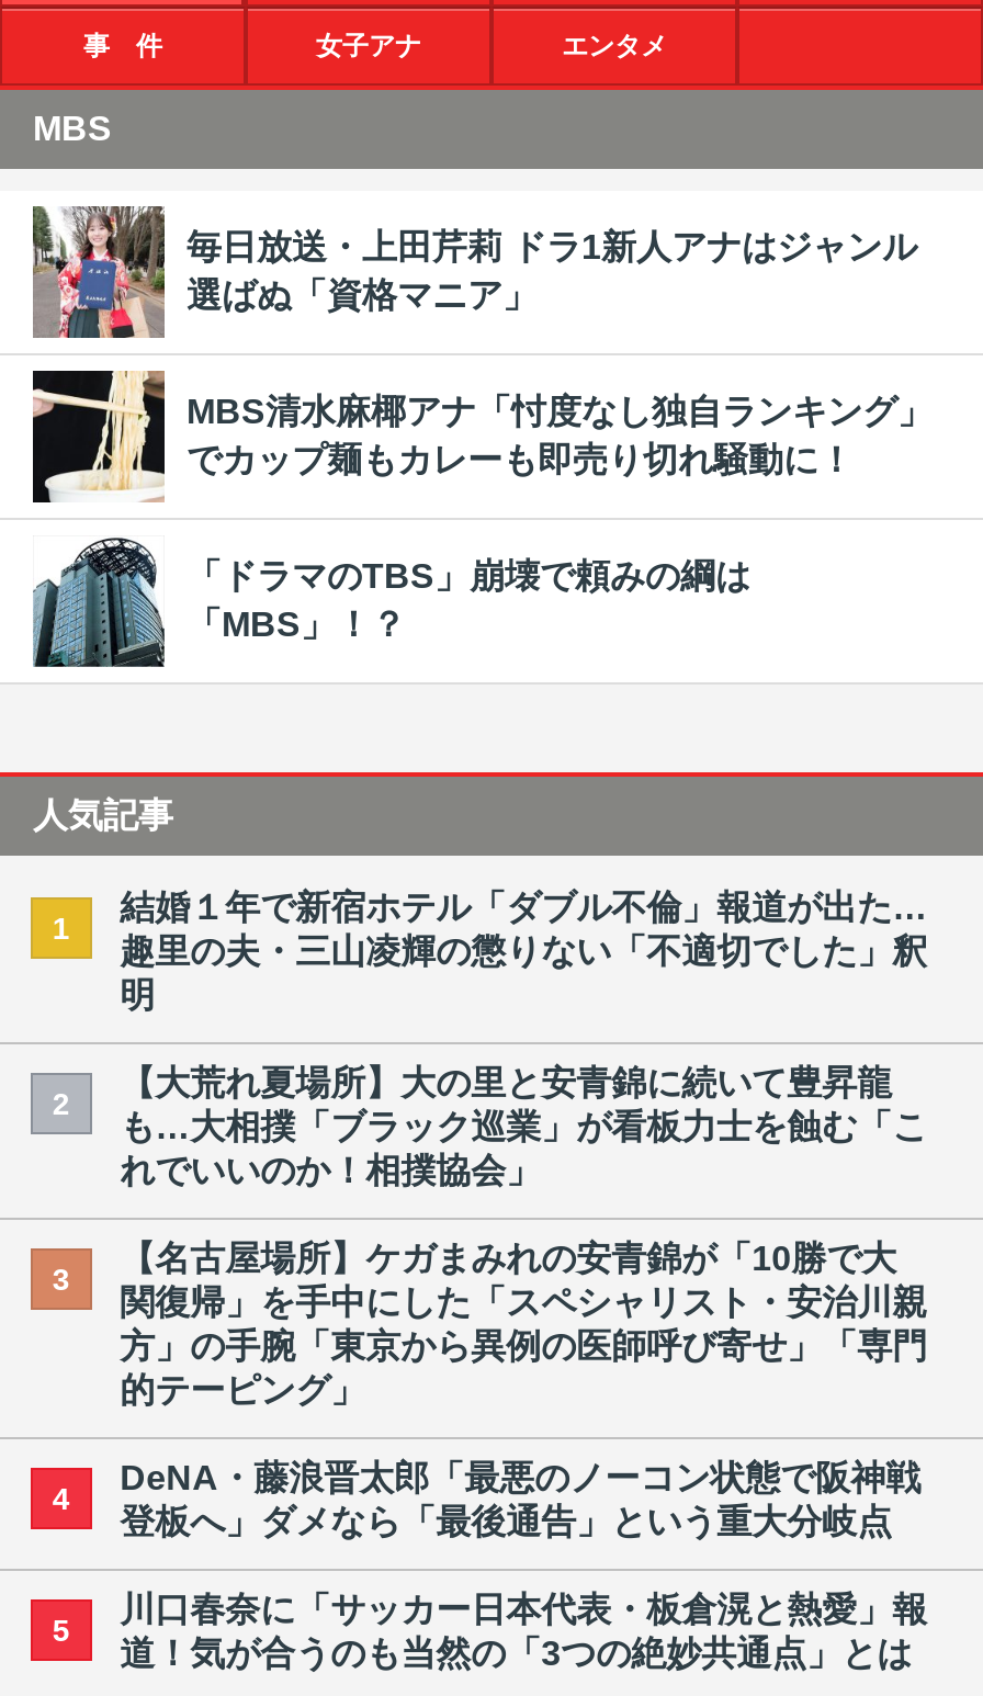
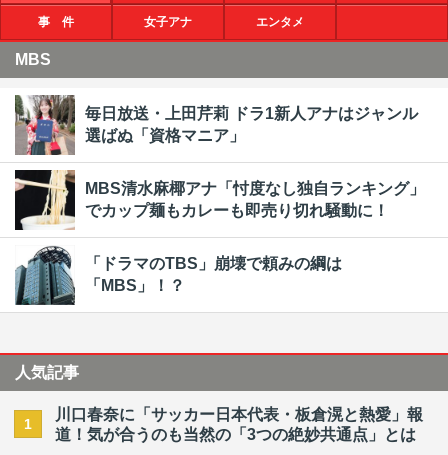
- 結婚１年で新宿ホテル「ダブル不倫」報道が出た…
- 趣里の夫・三山凌輝の懲りない「不適切でした」釈
- 明
- 2

- 【大荒れ夏場所】大の里と安青錦に続いて豊昇龍
- も…大相撲「ブラック巡業」が看板力士を蝕む「こ
- れでいいのか！相撲協会」
- 3

- 【名古屋場所】ケガまみれの安青錦が「10勝で大
- 関復帰」を手中にした「スペシャリスト・安治川親
- 方」の手腕「東京から異例の医師呼び寄せ」「専門
- 的テーピング」
- 4

- DeNA・藤浪晋太郎「最悪のノーコン状態で阪神戦
- 登板へ」ダメなら「最後通告」という重大分岐点
- 5
